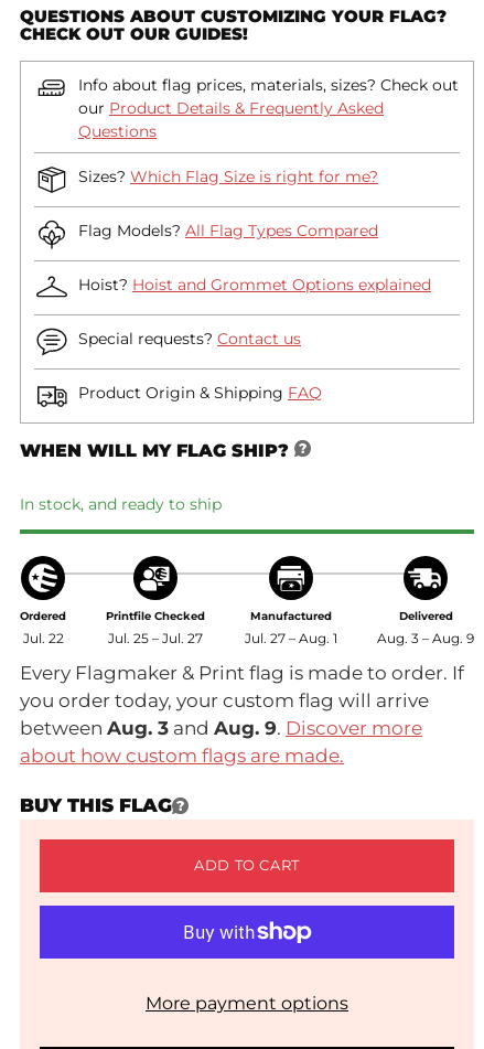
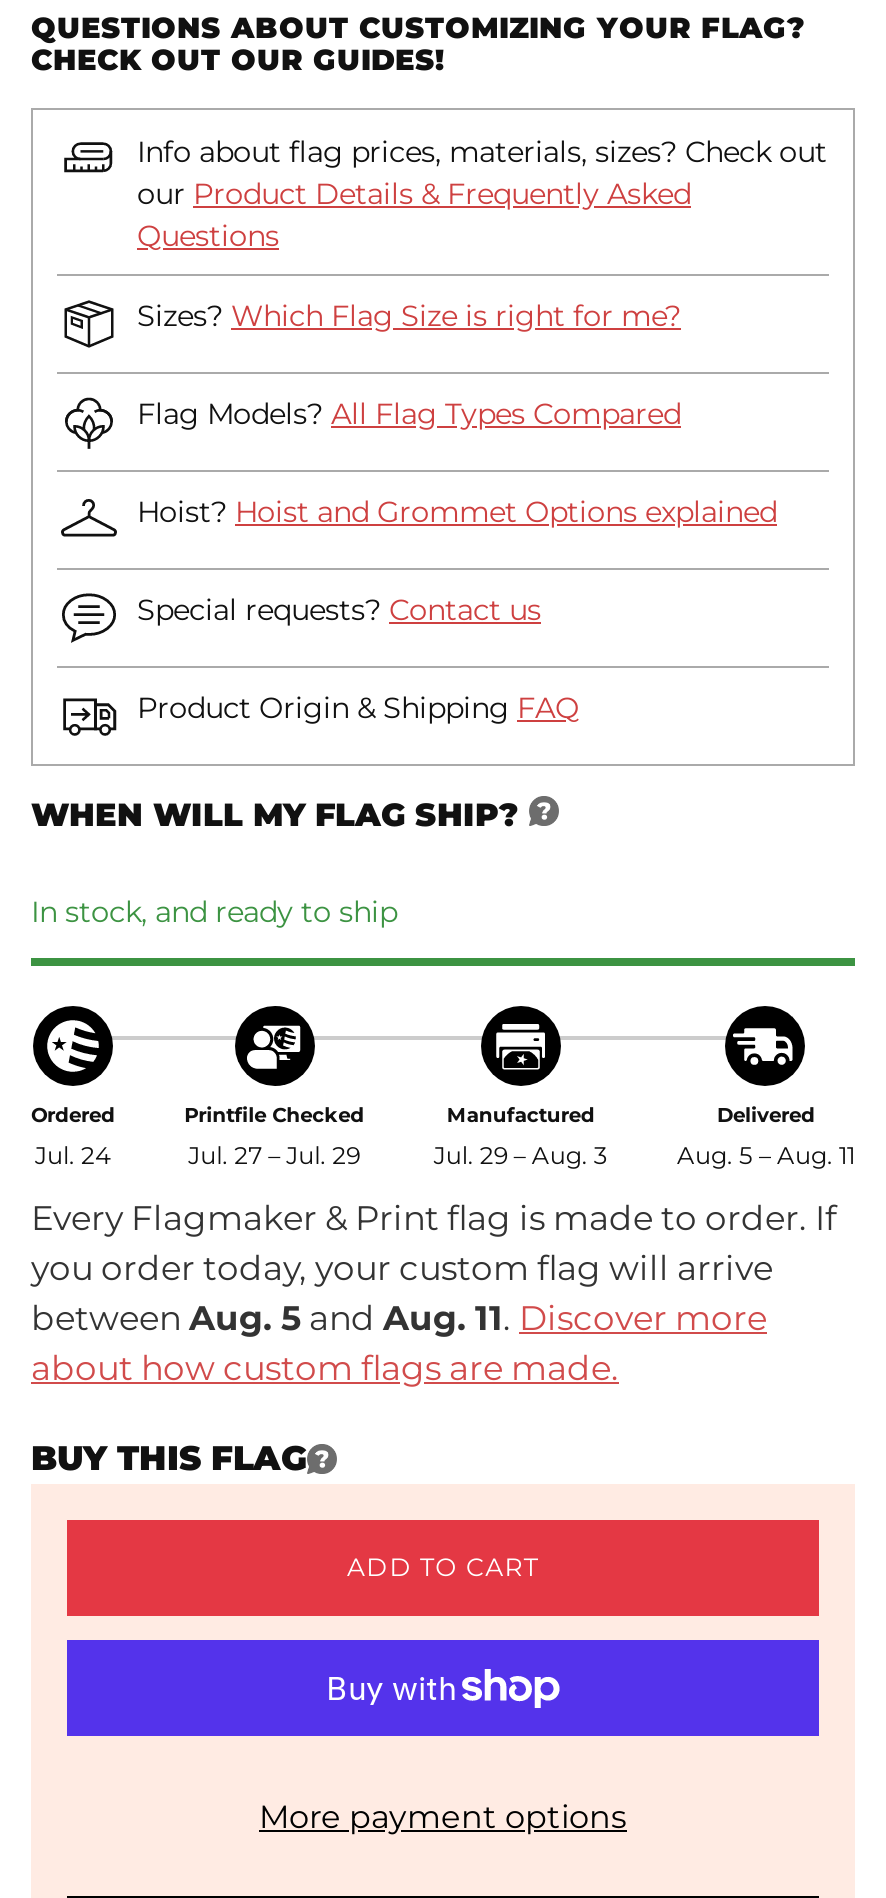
- Jul. 22
+ Jul. 24

- Jul. 25 – Jul. 27
+ Jul. 27 – Jul. 29

- Jul. 27 – Aug. 1
+ Jul. 29 – Aug. 3

- Aug. 3 – Aug. 9
+ Aug. 5 – Aug. 11

- between Aug. 3 and Aug. 9. Discover more
+ between Aug. 5 and Aug. 11. Discover more
